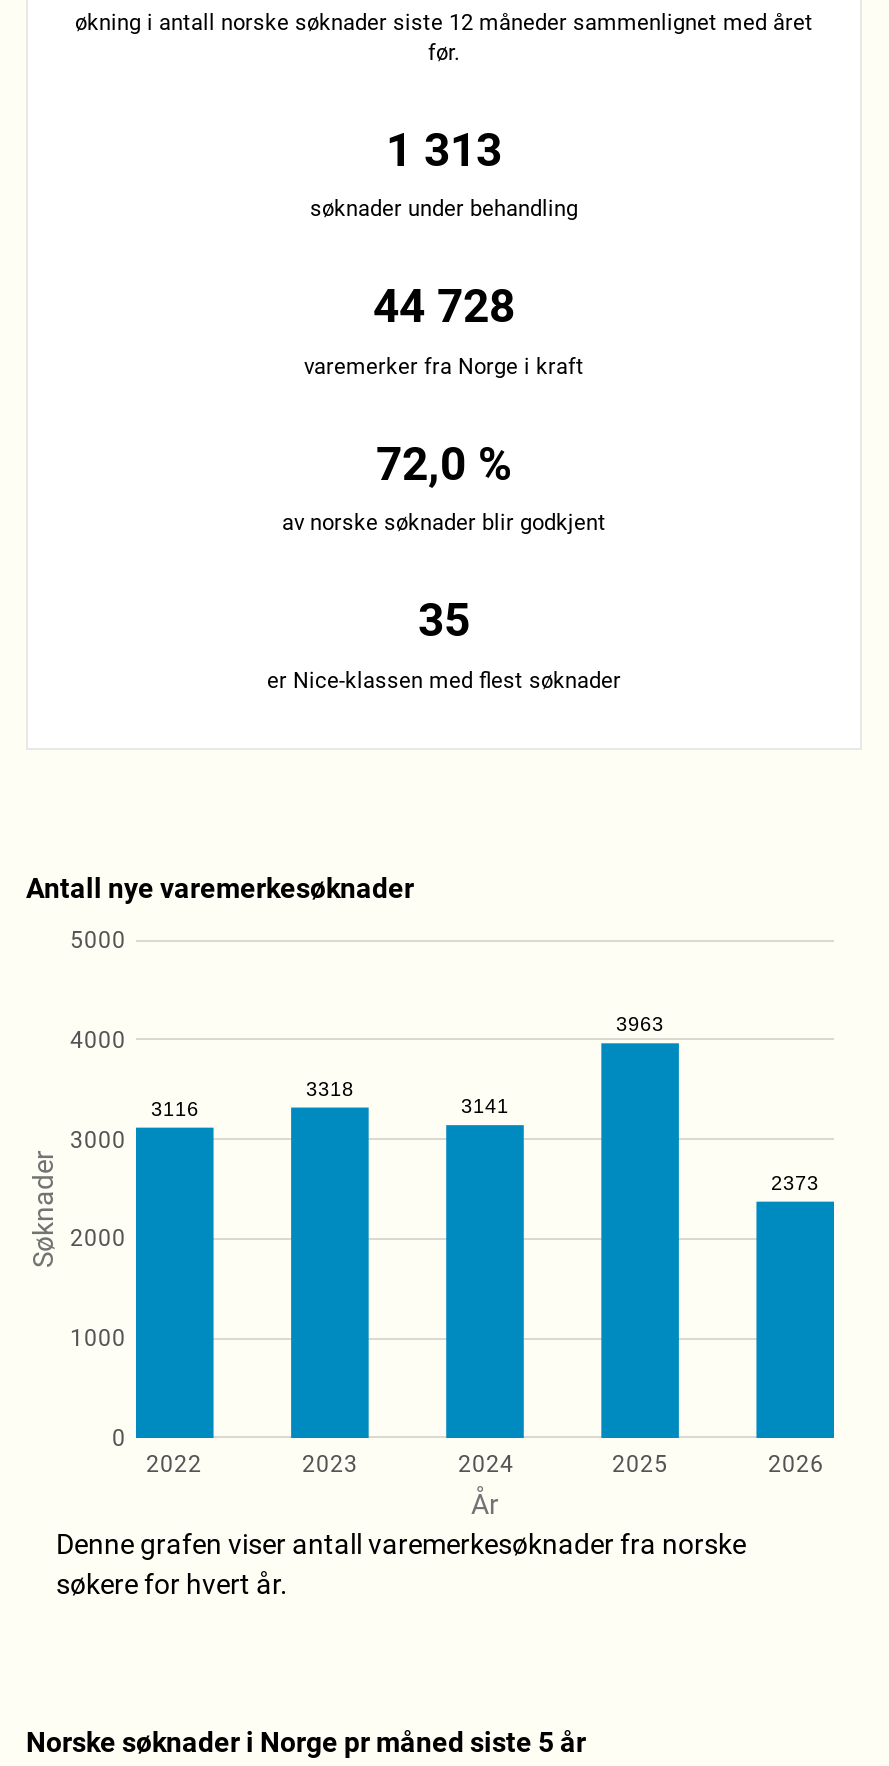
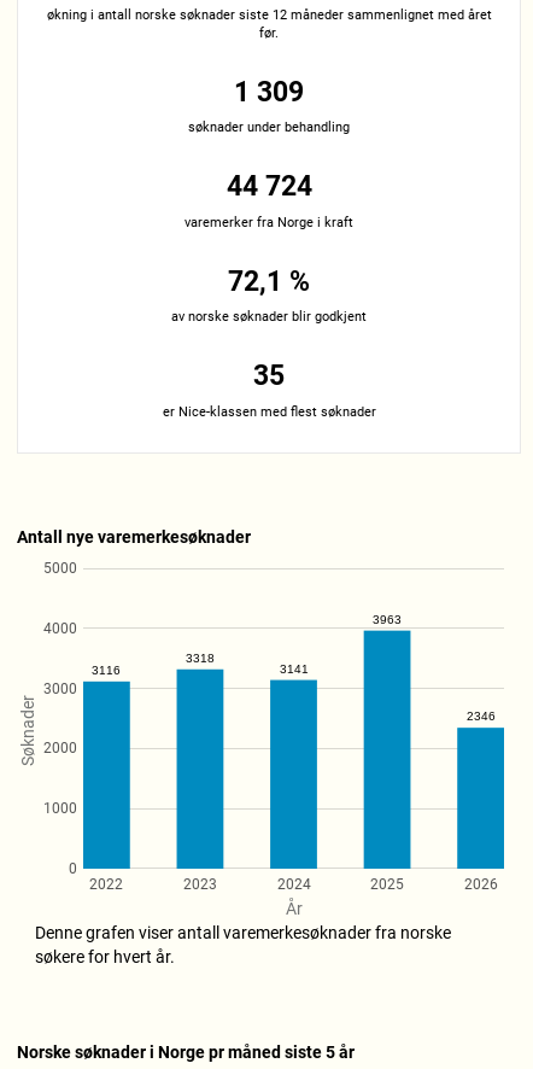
- 1 313
+ 1 309

- 44 728
+ 44 724

- 72,0 %
+ 72,1 %
